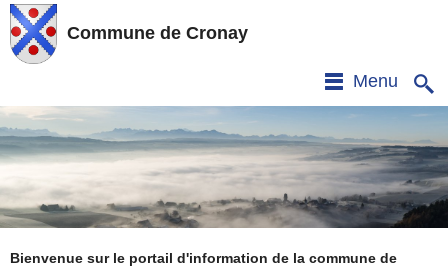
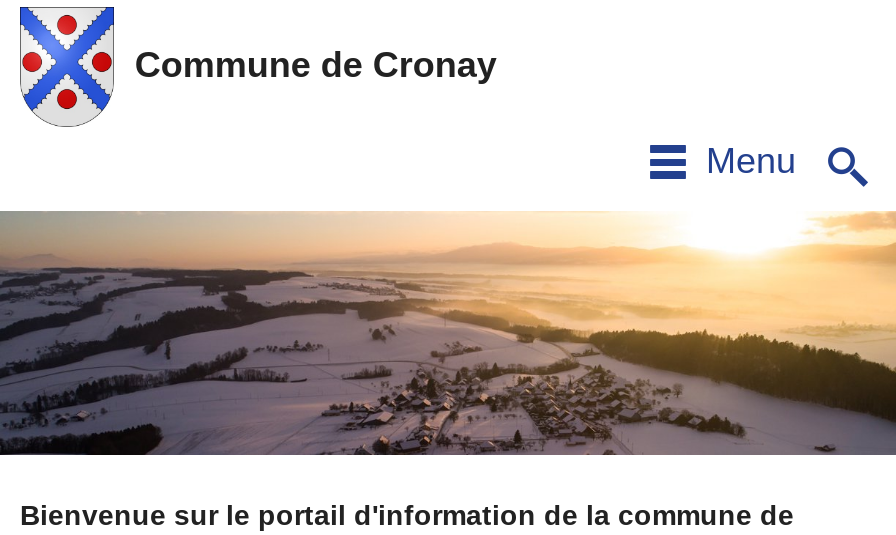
- [image]
+ [image]
